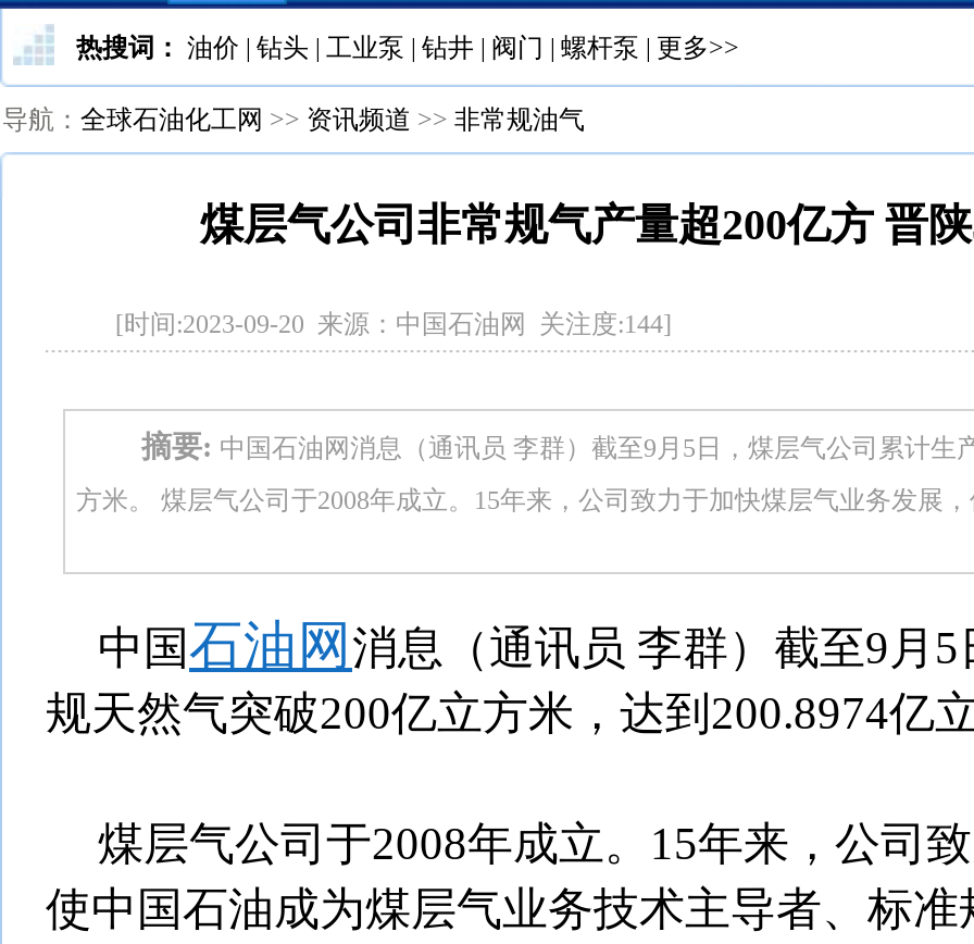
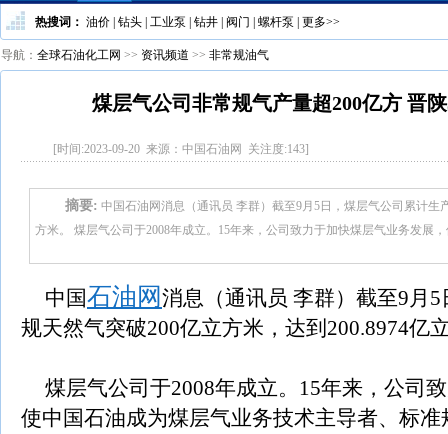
- [时间:2023-09-20 来源：中国石油网 关注度:144]
+ [时间:2023-09-20 来源：中国石油网 关注度:143]
